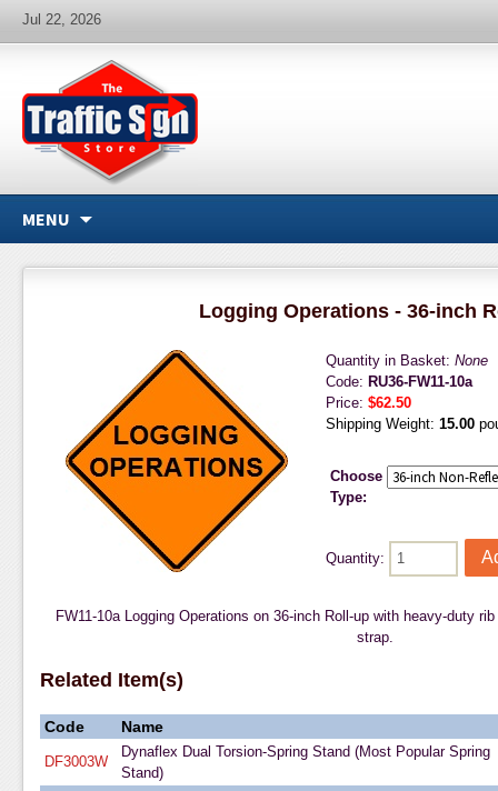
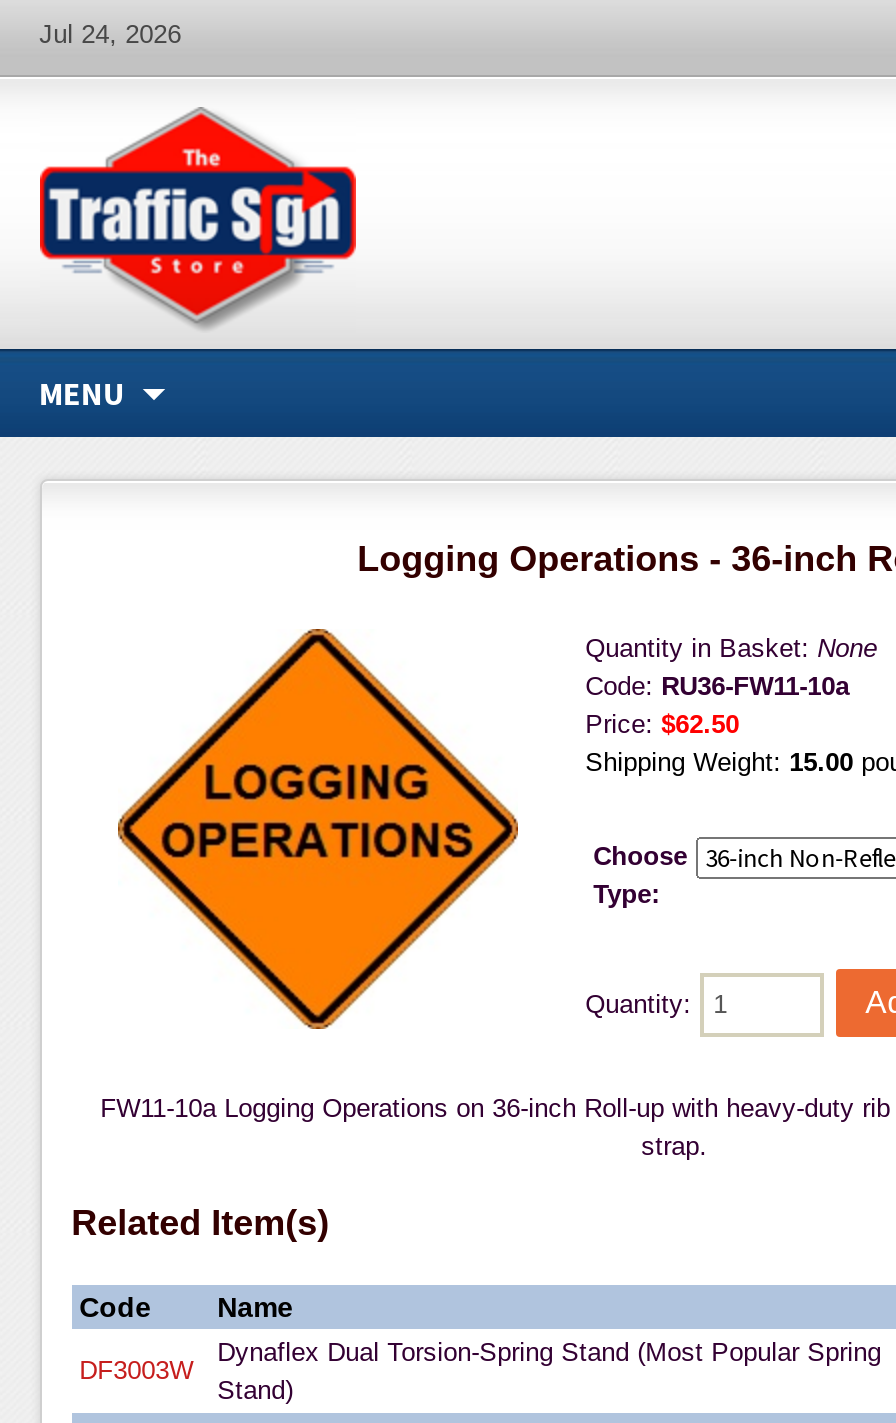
- Jul 22, 2026
+ Jul 24, 2026
